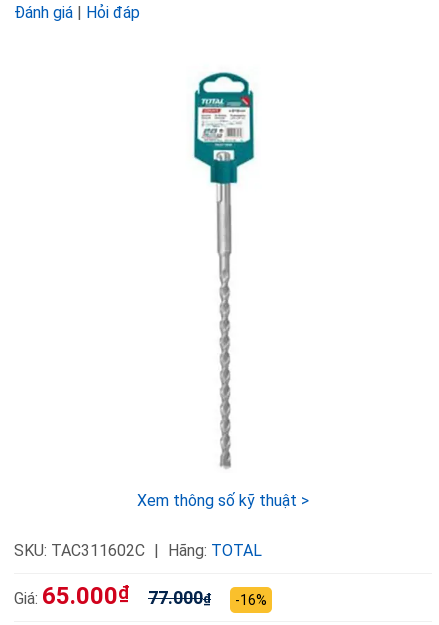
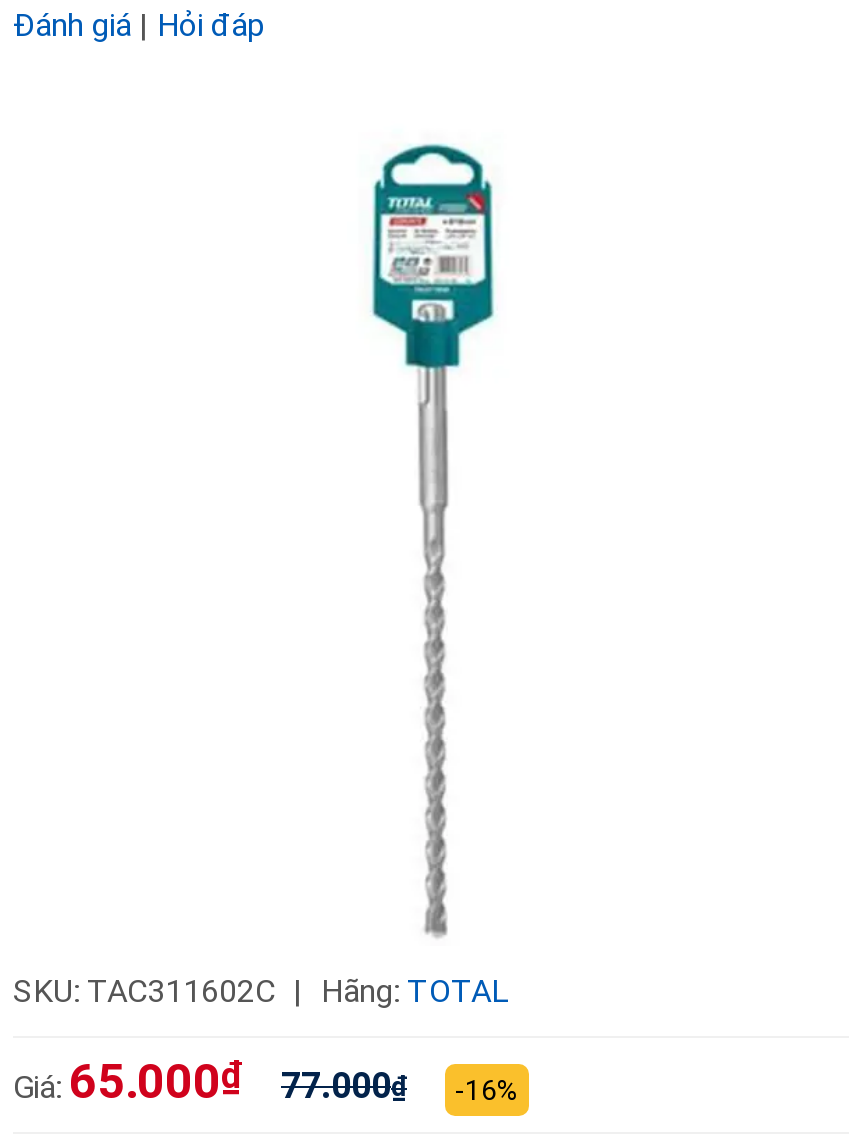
- Xem thông số kỹ thuật >
